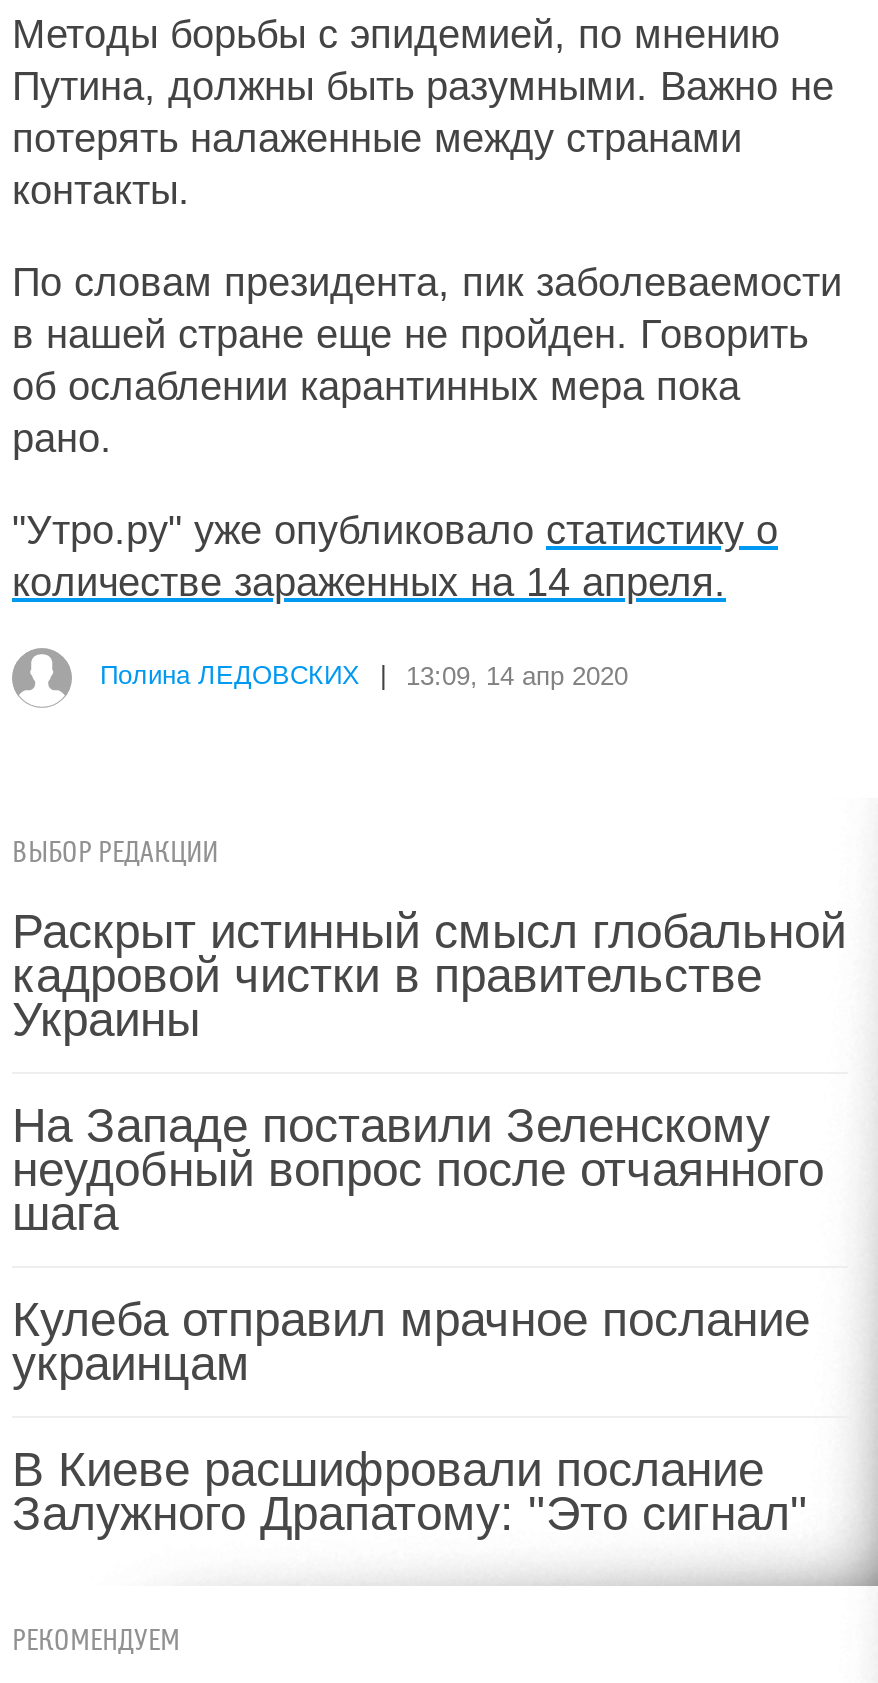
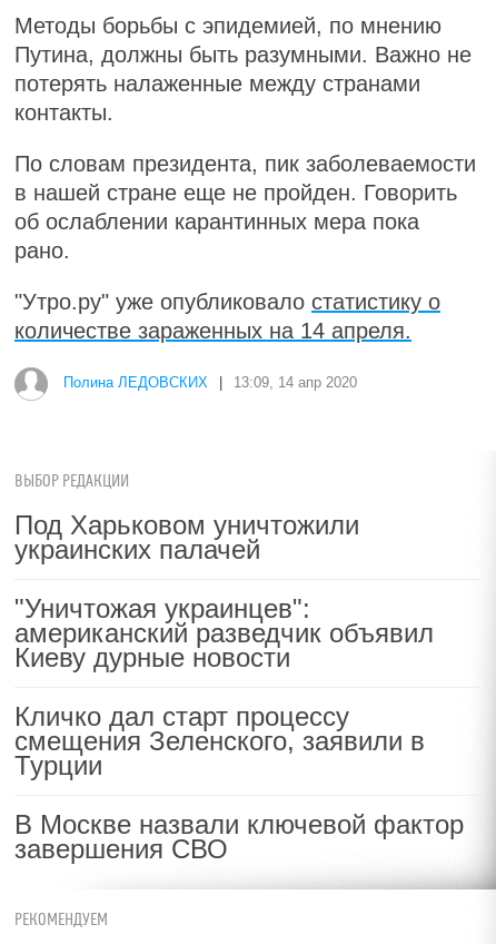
- Раскрыт истинный смысл глобальной
- кадровой чистки в правительстве
- Украины
+ Под Харьковом уничтожили
+ украинских палачей

- На Западе поставили Зеленскому
- неудобный вопрос после отчаянного
- шага
+ "Уничтожая украинцев":
+ американский разведчик объявил
+ Киеву дурные новости

- Кулеба отправил мрачное послание
- украинцам
+ Кличко дал старт процессу
+ смещения Зеленского, заявили в
+ Турции

- В Киеве расшифровали послание
- Залужного Драпатому: "Это сигнал"
+ В Москве назвали ключевой фактор
+ завершения СВО
